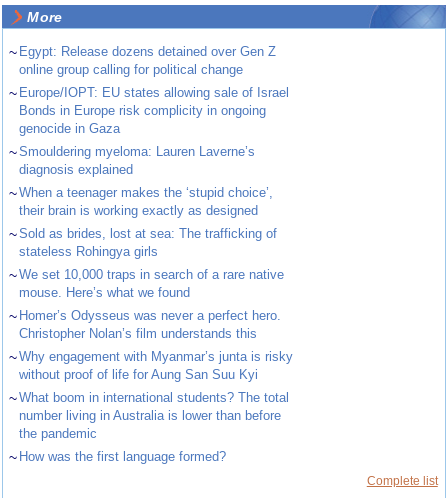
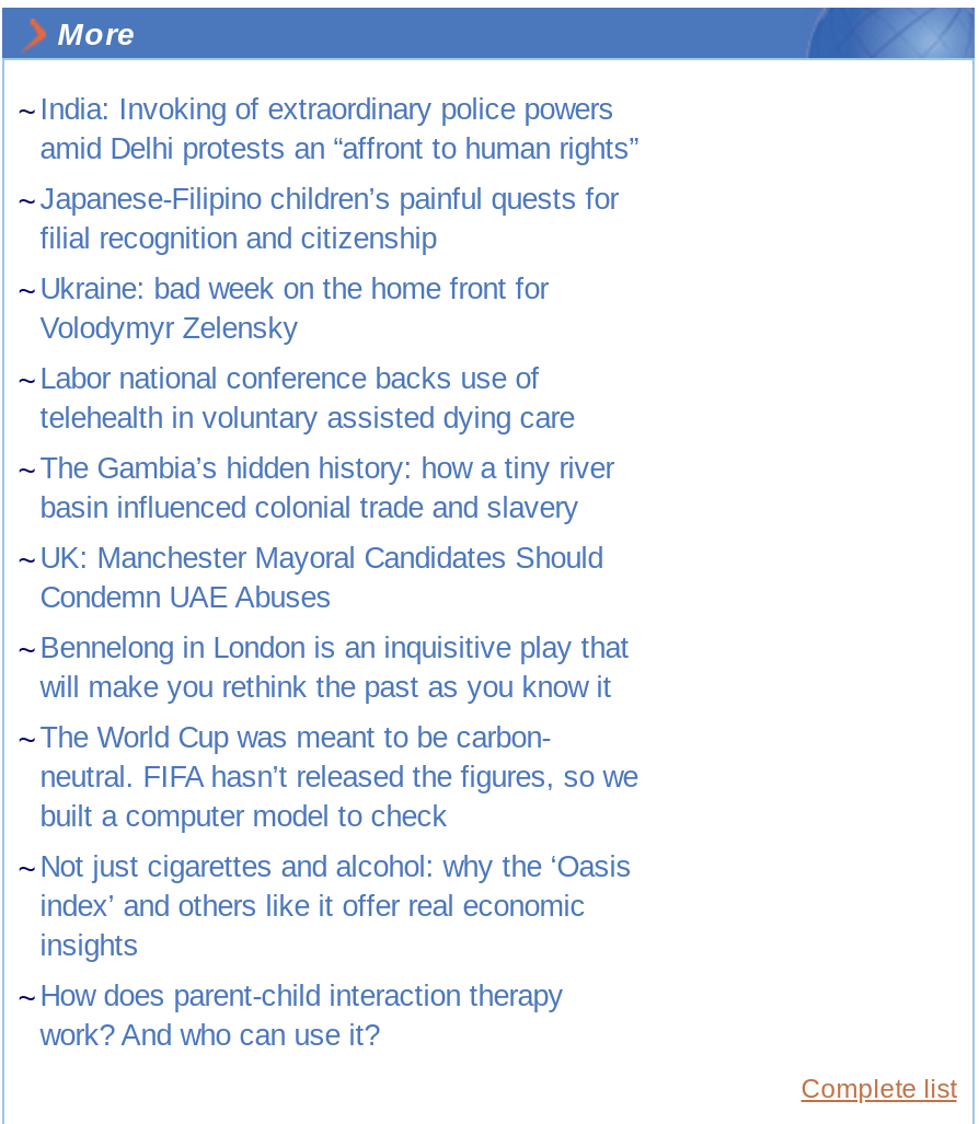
- ~ Egypt: Release dozens detained over Gen Z
- online group calling for political change
+ ~ India: Invoking of extraordinary police powers
+ amid Delhi protests an “affront to human rights”

- ~ Europe/IOPT: EU states allowing sale of Israel
- Bonds in Europe risk complicity in ongoing
- genocide in Gaza
+ ~ Japanese-Filipino children’s painful quests for
+ filial recognition and citizenship

- ~ Smouldering myeloma: Lauren Laverne’s
- diagnosis explained
+ ~ Ukraine: bad week on the home front for
+ Volodymyr Zelensky

- ~ When a teenager makes the ‘stupid choice’,
- their brain is working exactly as designed
+ ~ Labor national conference backs use of
+ telehealth in voluntary assisted dying care

- ~ Sold as brides, lost at sea: The trafficking of
- stateless Rohingya girls
+ ~ The Gambia’s hidden history: how a tiny river
+ basin influenced colonial trade and slavery

- ~ We set 10,000 traps in search of a rare native
- mouse. Here’s what we found
+ ~ UK: Manchester Mayoral Candidates Should
+ Condemn UAE Abuses

- ~ Homer’s Odysseus was never a perfect hero.
- Christopher Nolan’s film understands this
+ ~ Bennelong in London is an inquisitive play that
+ will make you rethink the past as you know it

- ~ Why engagement with Myanmar’s junta is risky
- without proof of life for Aung San Suu Kyi
+ ~ The World Cup was meant to be carbon-
+ neutral. FIFA hasn’t released the figures, so we
+ built a computer model to check

- ~ What boom in international students? The total
- number living in Australia is lower than before
- the pandemic
+ ~ Not just cigarettes and alcohol: why the ‘Oasis
+ index’ and others like it offer real economic
+ insights

- ~ How was the first language formed?
+ ~ How does parent-child interaction therapy
+ work? And who can use it?
